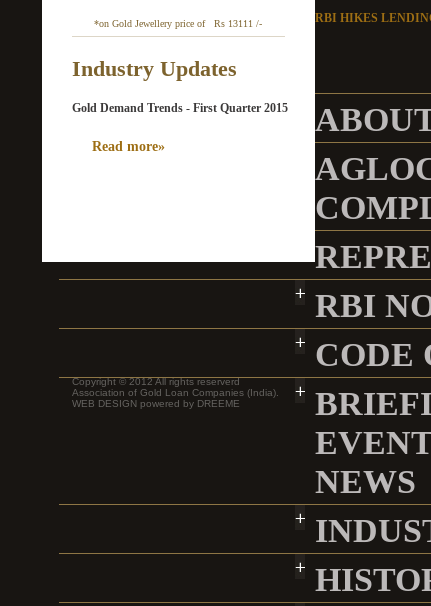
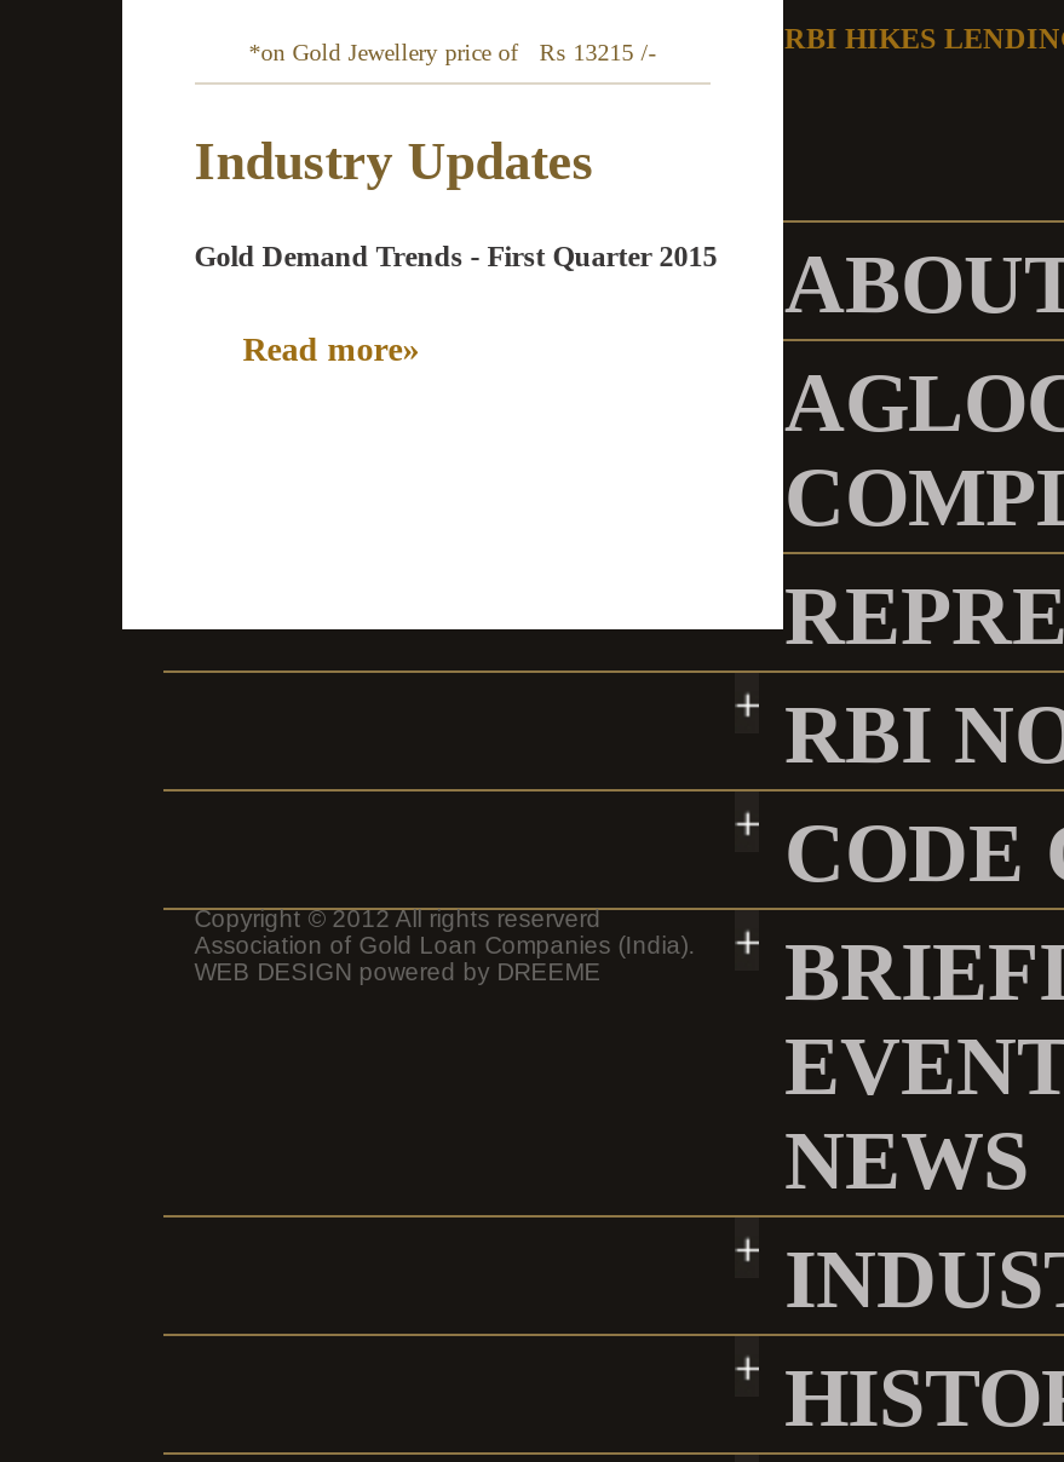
- *on Gold Jewellery price of Rs 13111 /-
+ *on Gold Jewellery price of Rs 13215 /-
